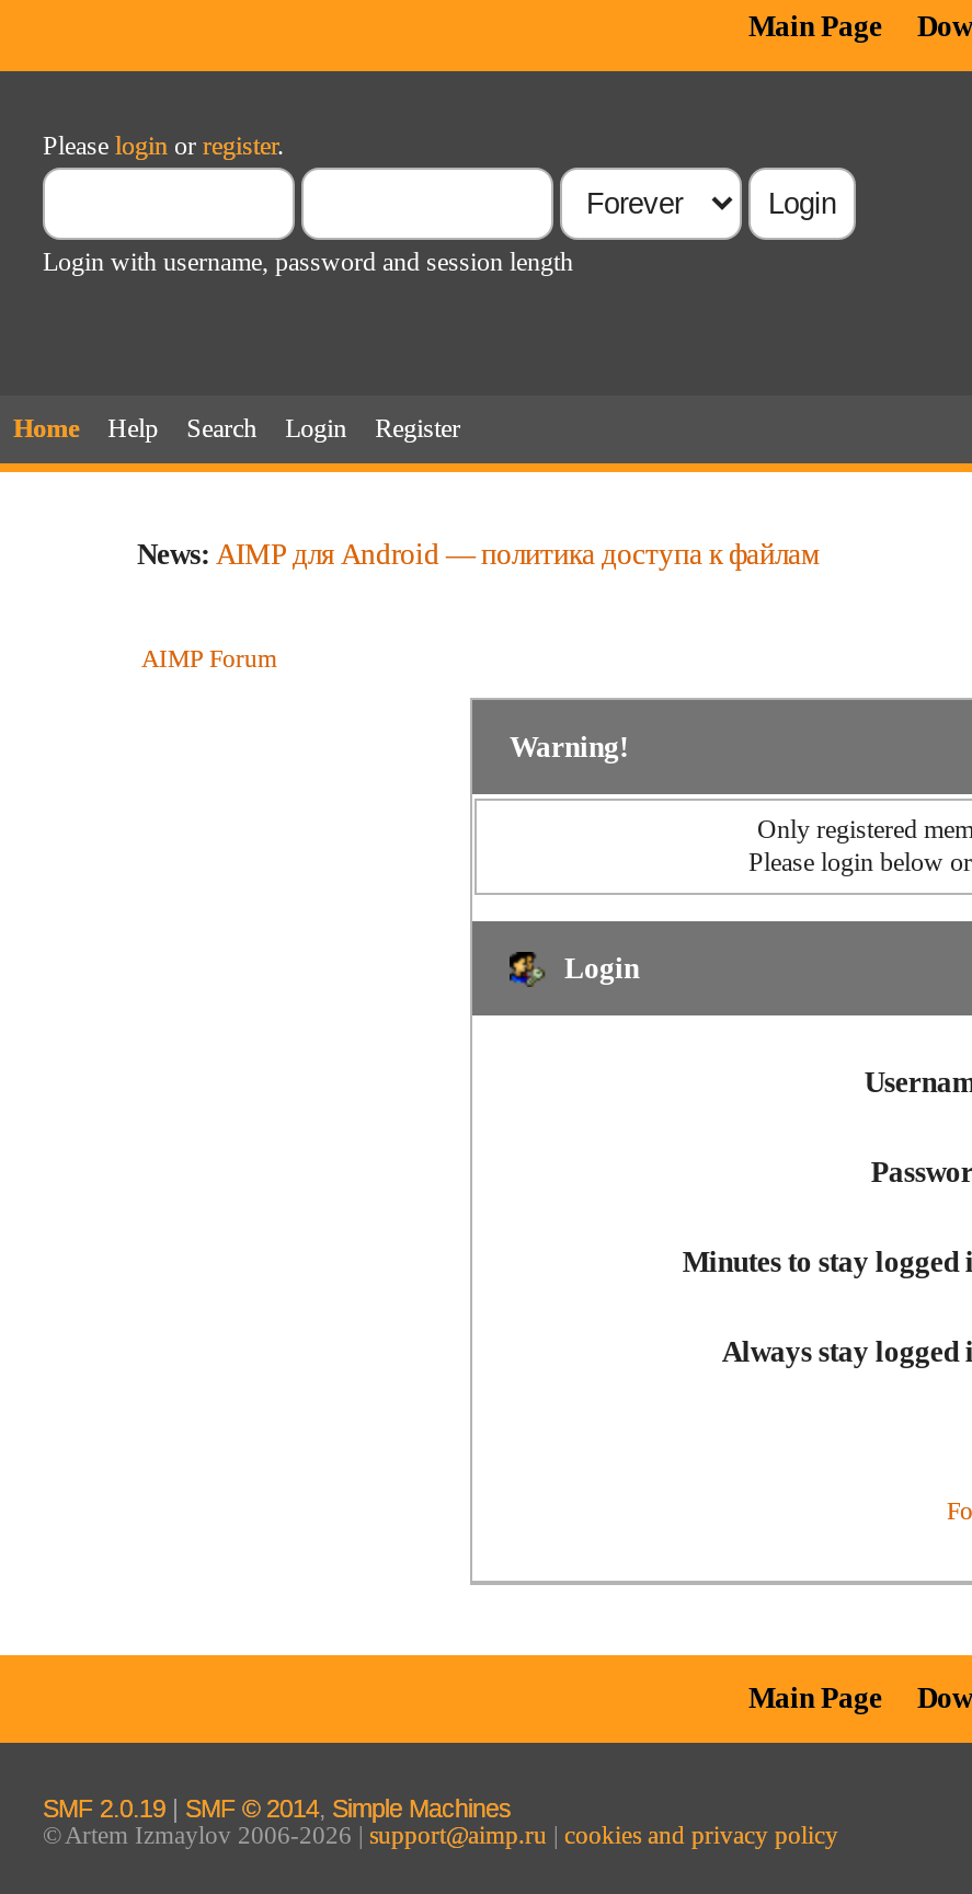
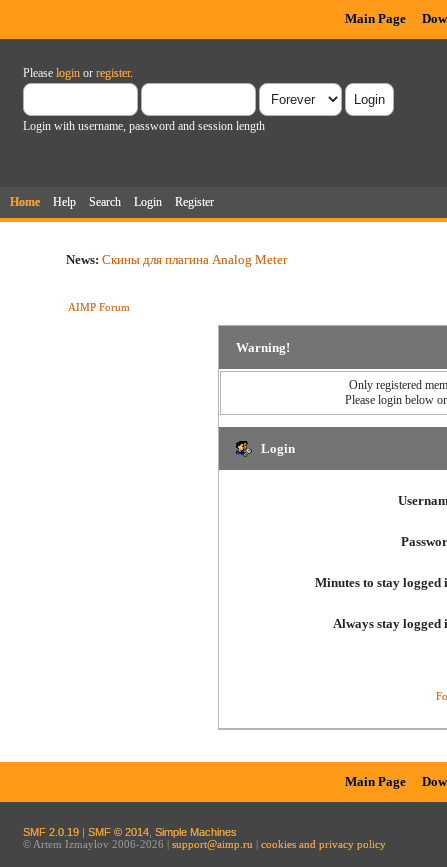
- News: AIMP для Android — политика доступа к файлам
+ News: Скины для плагина Analog Meter
